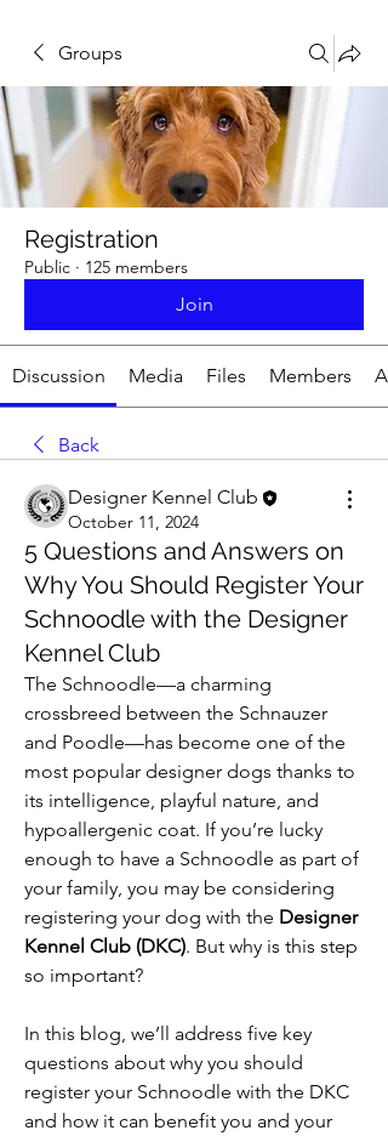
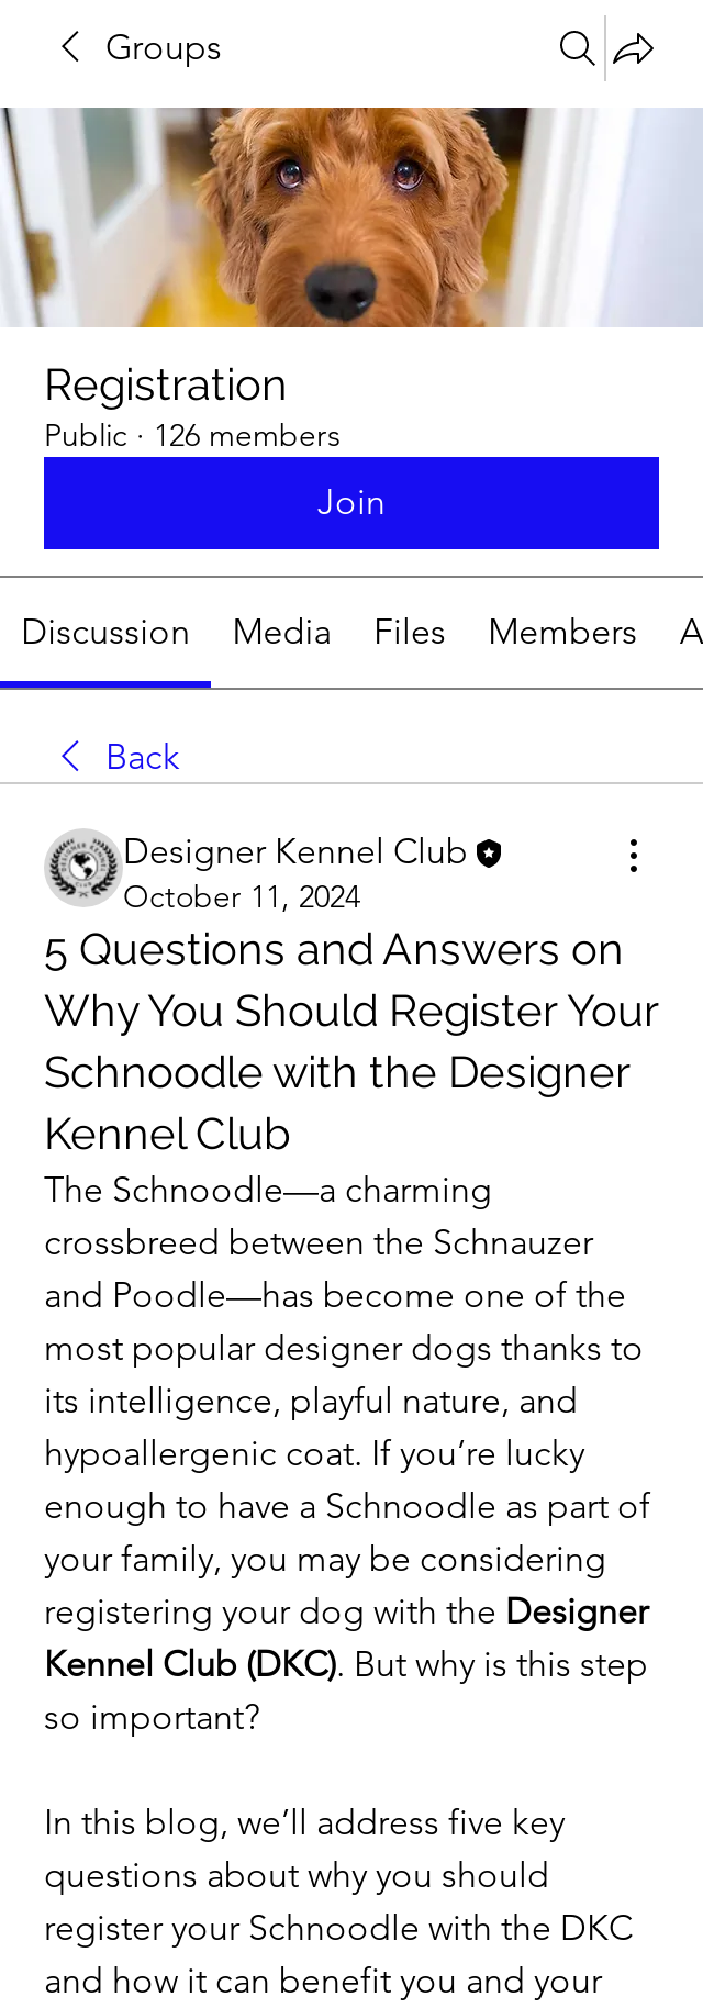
- Public · 125 members
+ Public · 126 members
